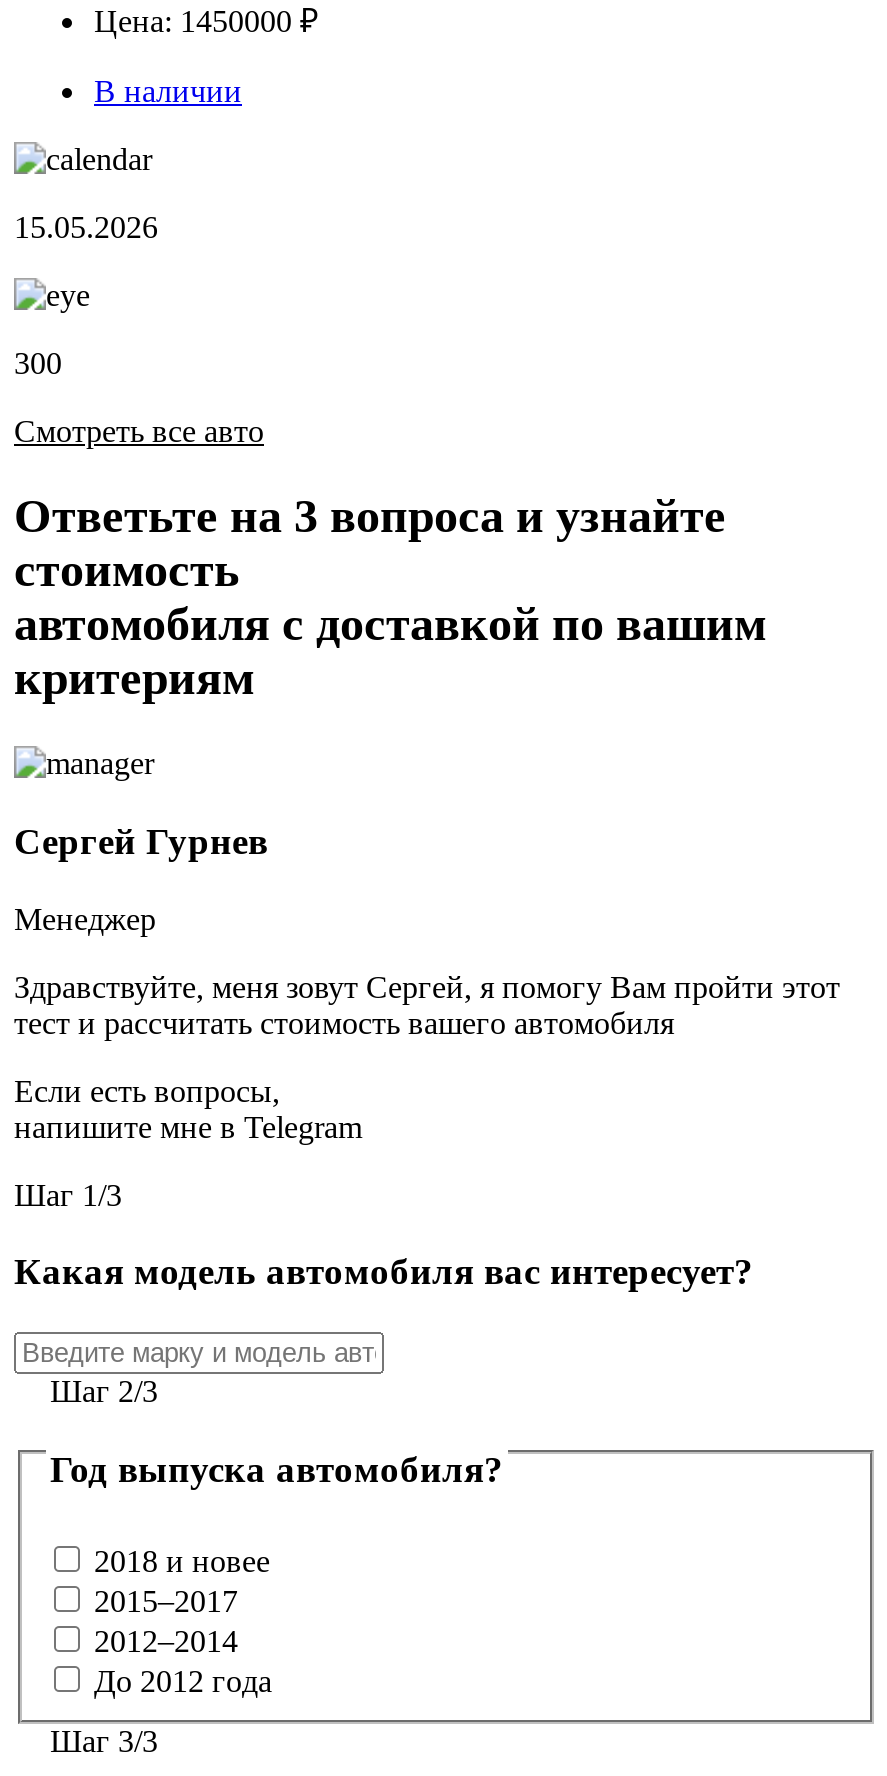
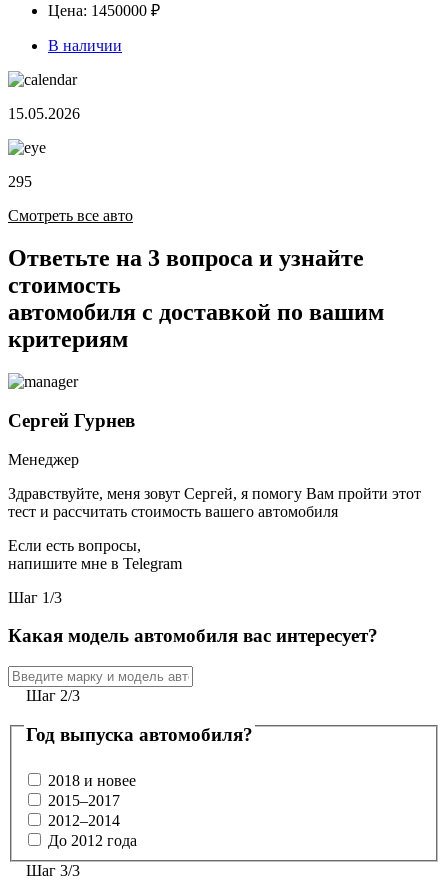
- 300
+ 295
